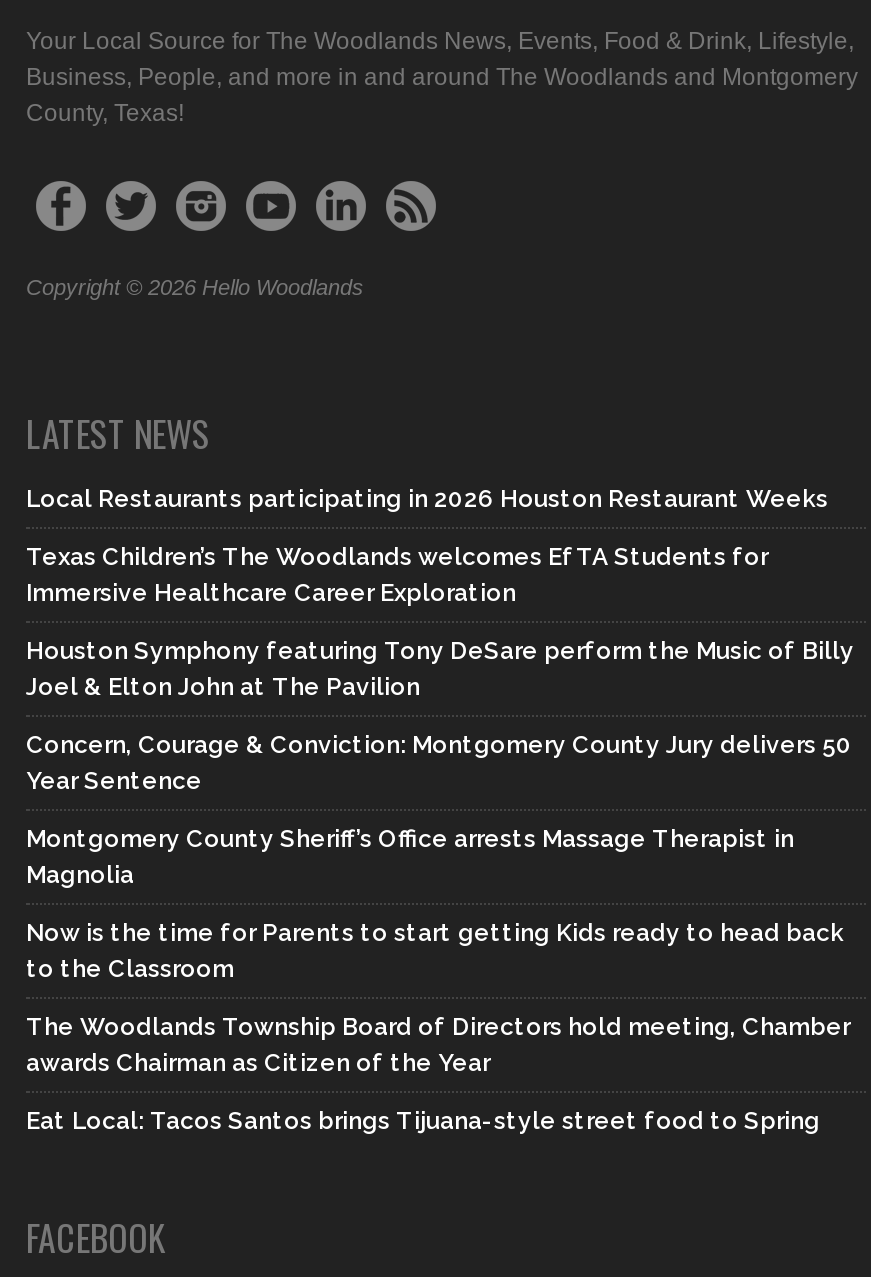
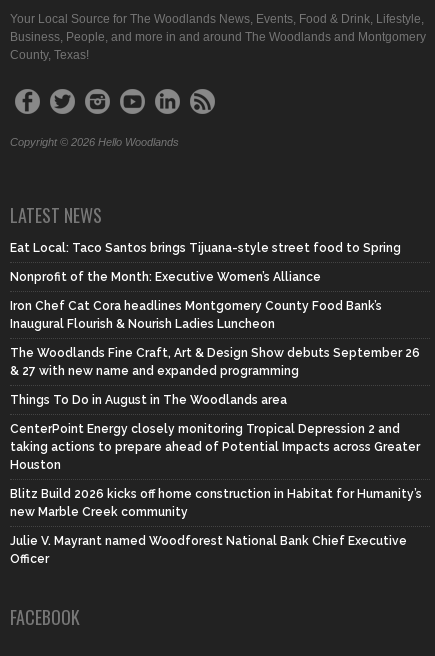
- Local Restaurants participating in 2026 Houston Restaurant Weeks
+ Eat Local: Taco Santos brings Tijuana-style street food to Spring

- Texas Children’s The Woodlands welcomes EfTA Students for
- Immersive Healthcare Career Exploration
+ Nonprofit of the Month: Executive Women’s Alliance

- Houston Symphony featuring Tony DeSare perform the Music of Billy
- Joel & Elton John at The Pavilion
+ Iron Chef Cat Cora headlines Montgomery County Food Bank’s
+ Inaugural Flourish & Nourish Ladies Luncheon

- Concern, Courage & Conviction: Montgomery County Jury delivers 50
- Year Sentence
+ The Woodlands Fine Craft, Art & Design Show debuts September 26
+ & 27 with new name and expanded programming

- Montgomery County Sheriff’s Office arrests Massage Therapist in
- Magnolia
+ Things To Do in August in The Woodlands area

- Now is the time for Parents to start getting Kids ready to head back
- to the Classroom
+ CenterPoint Energy closely monitoring Tropical Depression 2 and
+ taking actions to prepare ahead of Potential Impacts across Greater
+ Houston

- The Woodlands Township Board of Directors hold meeting, Chamber
- awards Chairman as Citizen of the Year
+ Blitz Build 2026 kicks off home construction in Habitat for Humanity’s
+ new Marble Creek community

- Eat Local: Tacos Santos brings Tijuana-style street food to Spring
+ Julie V. Mayrant named Woodforest National Bank Chief Executive
+ Officer
